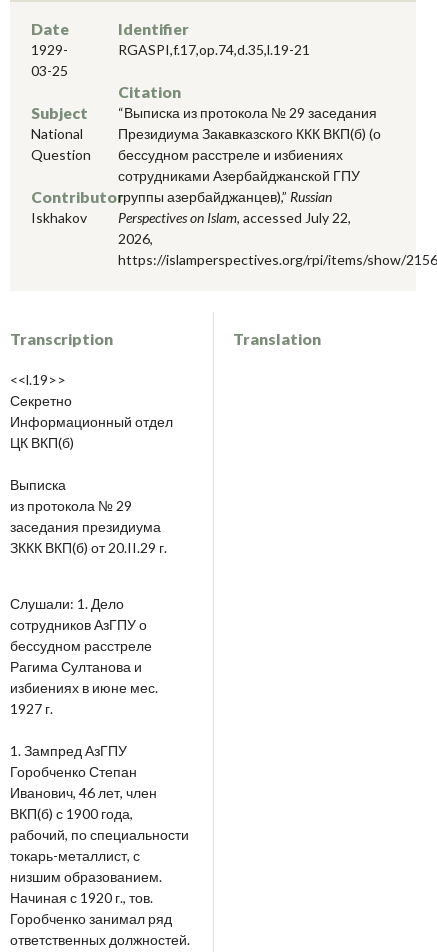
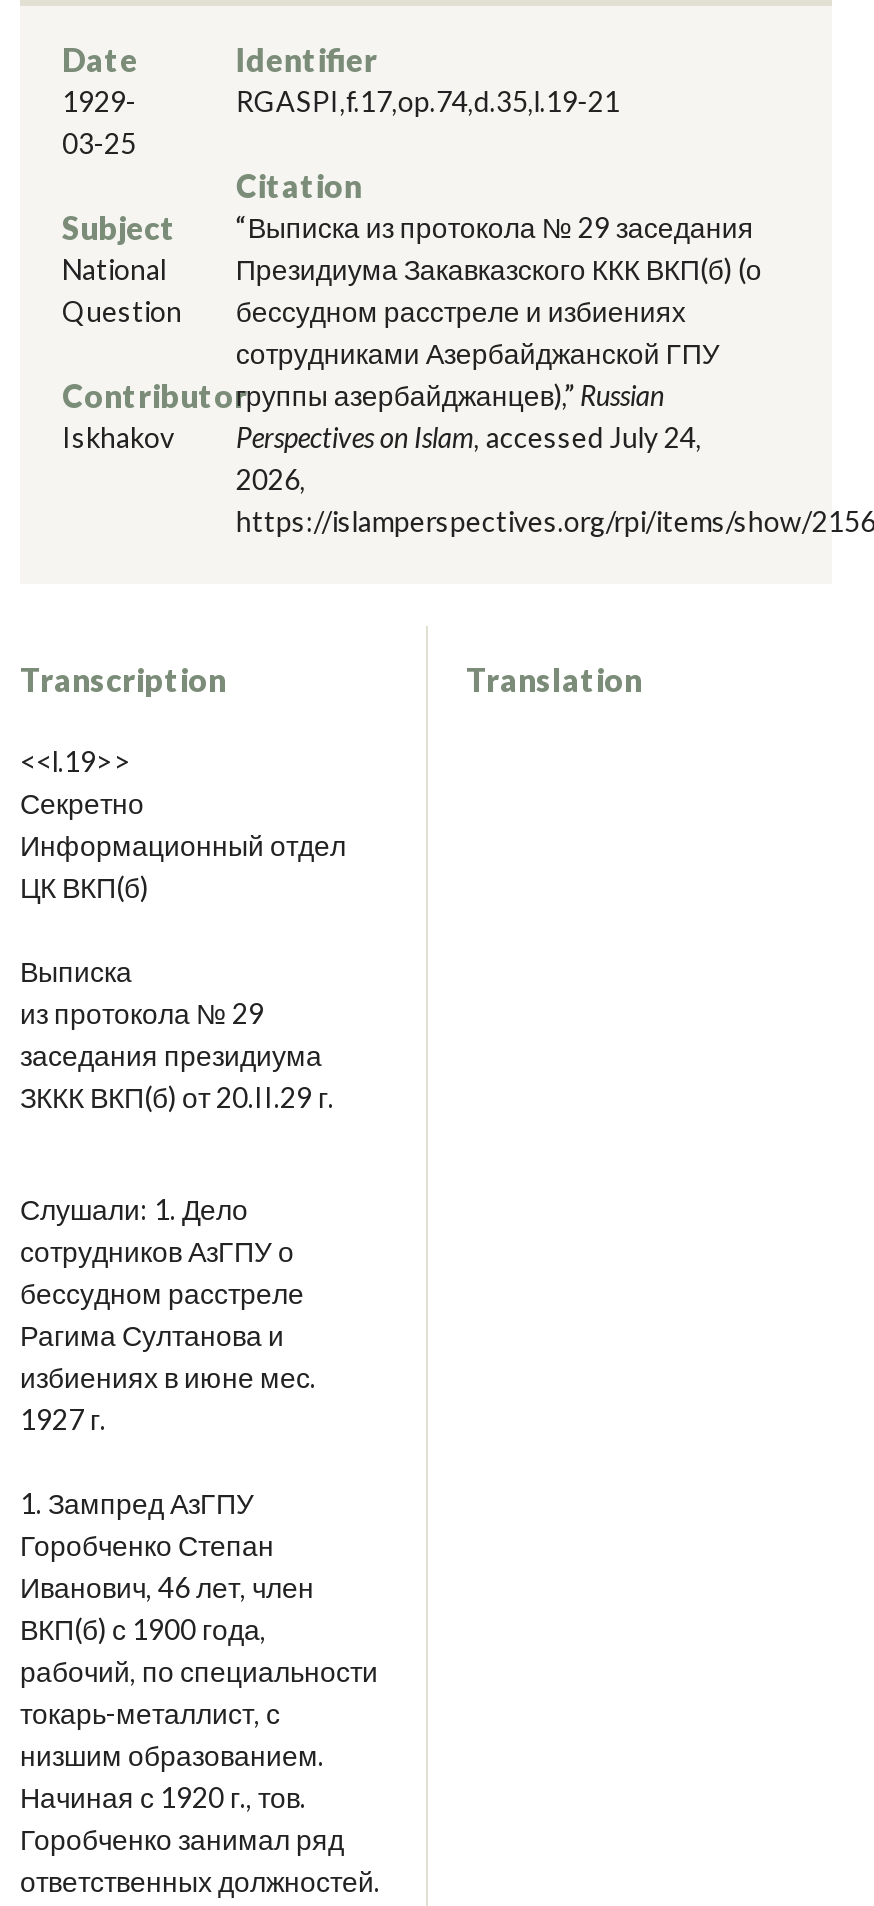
- Perspectives on Islam, accessed July 22,
+ Perspectives on Islam, accessed July 24,
